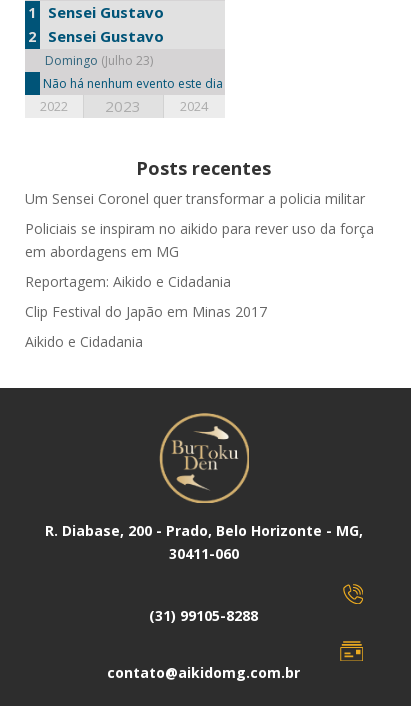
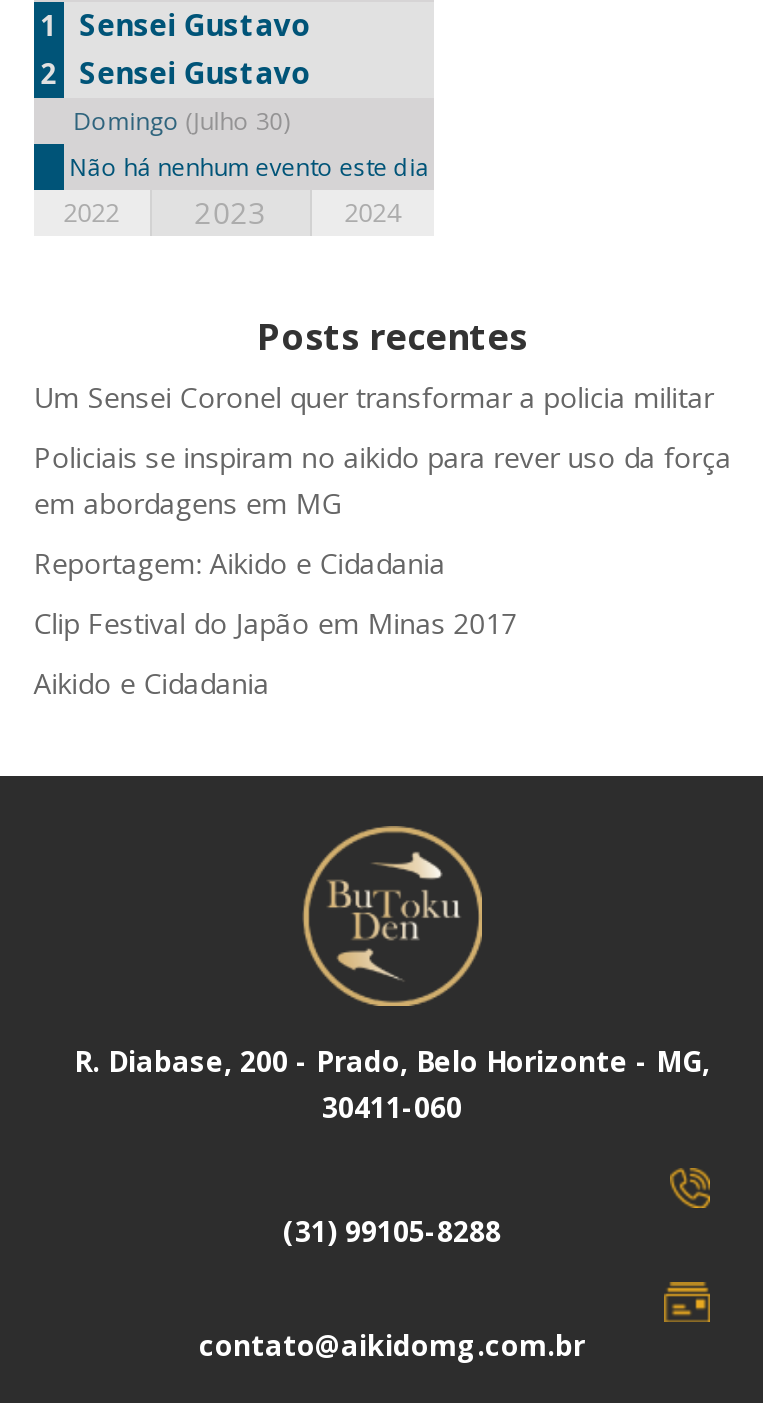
- Domingo (Julho 23)
+ Domingo (Julho 30)
